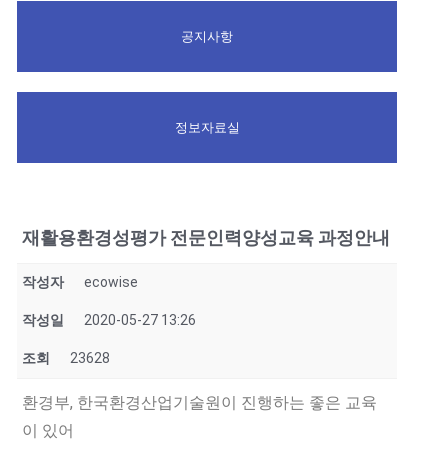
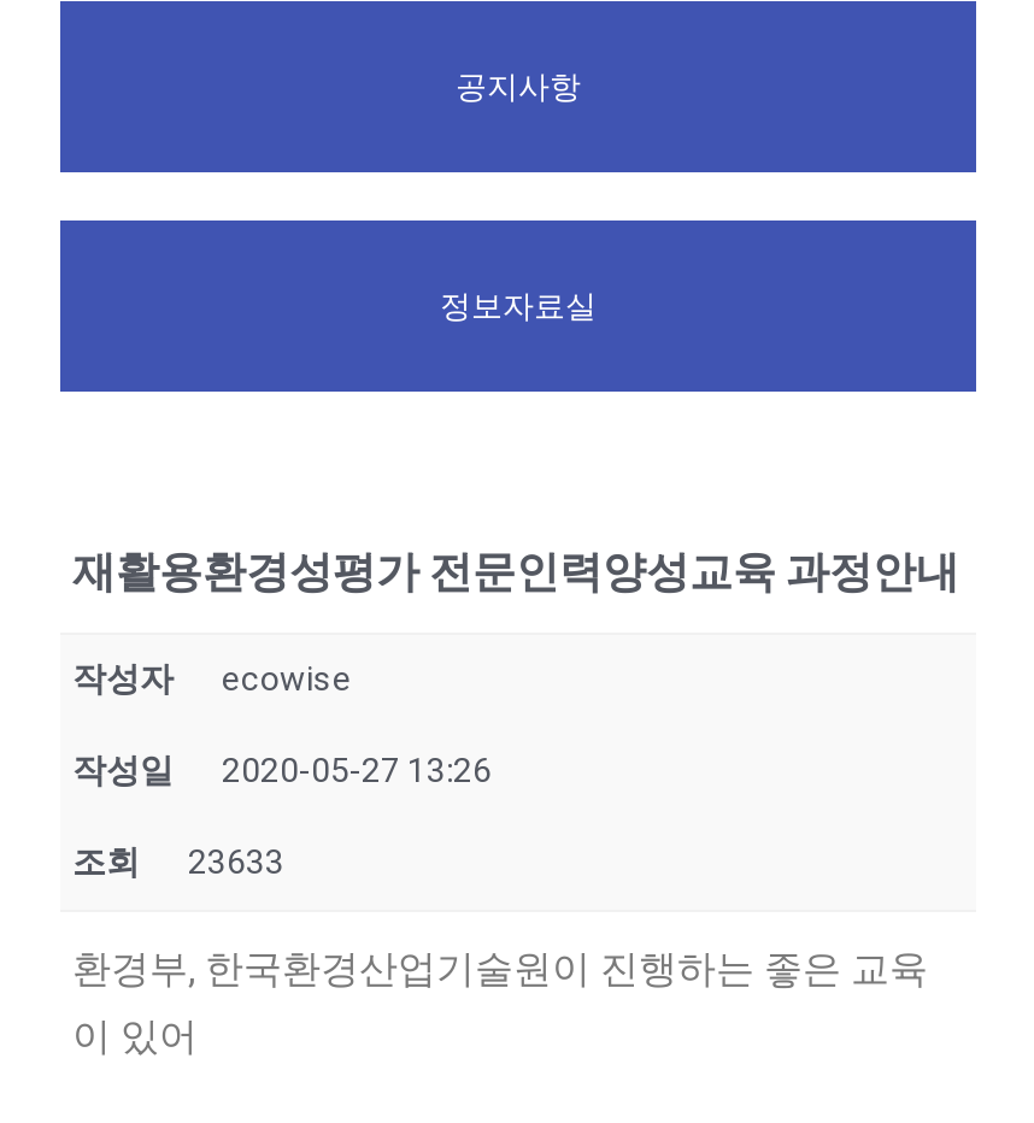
- 조회 23628
+ 조회 23633
